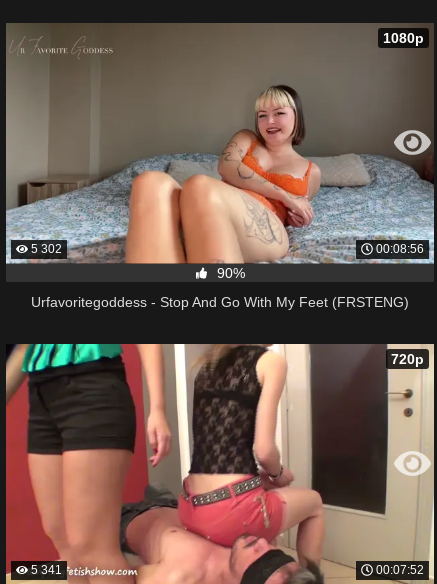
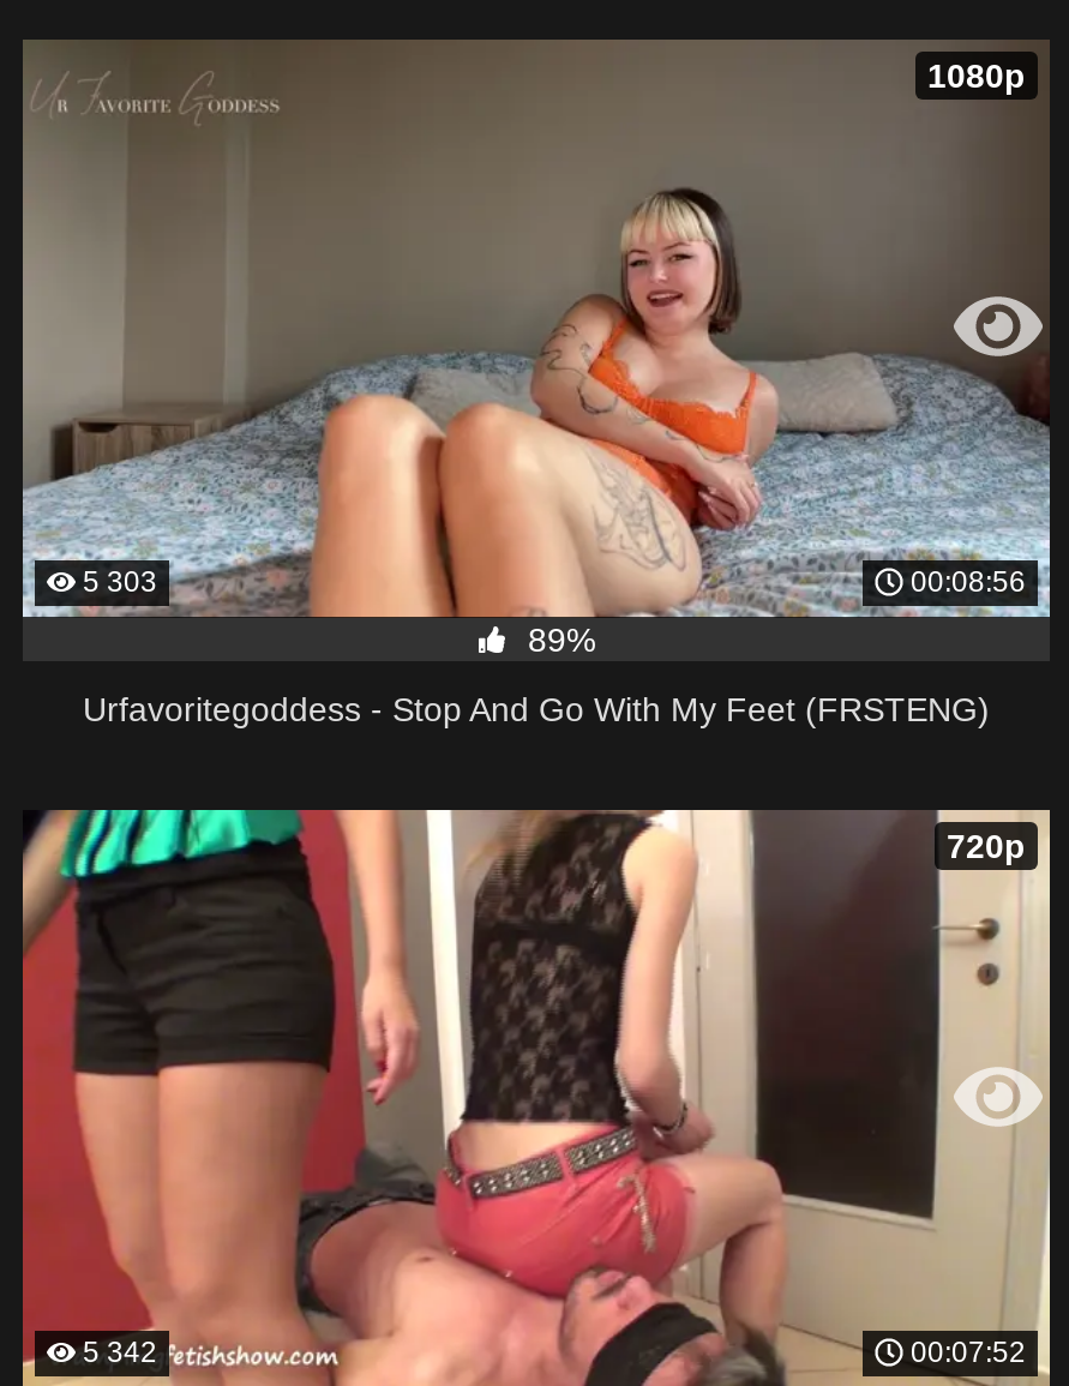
- 5 302
+ 5 303

- 90%
+ 89%

- 5 341
+ 5 342
